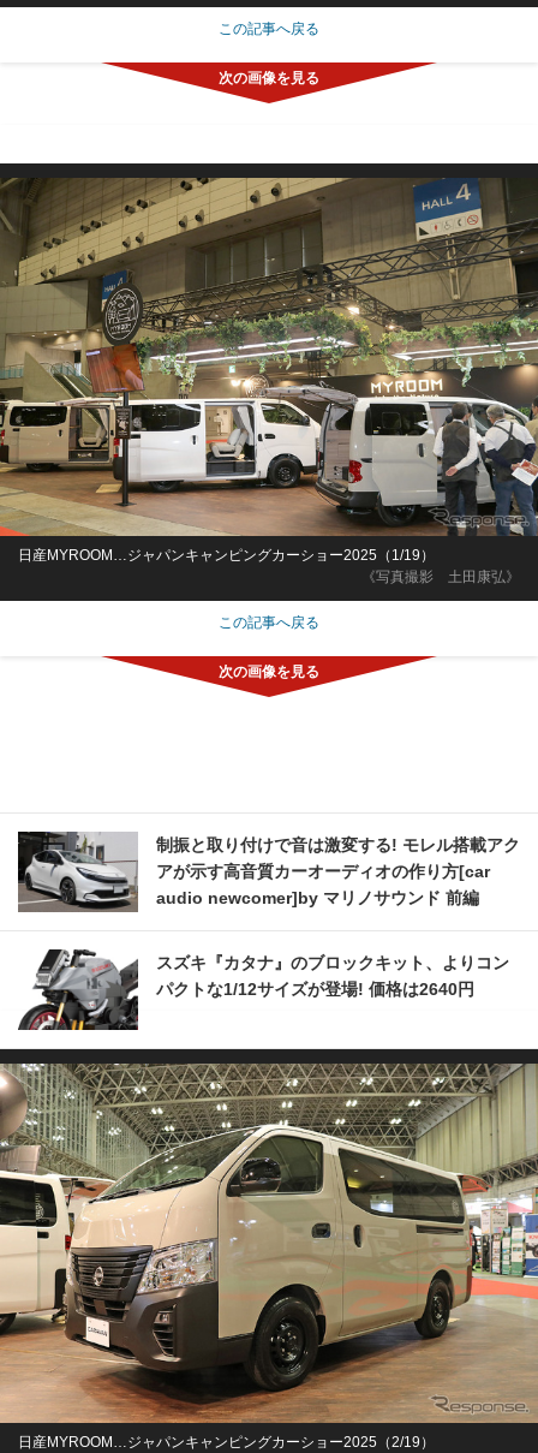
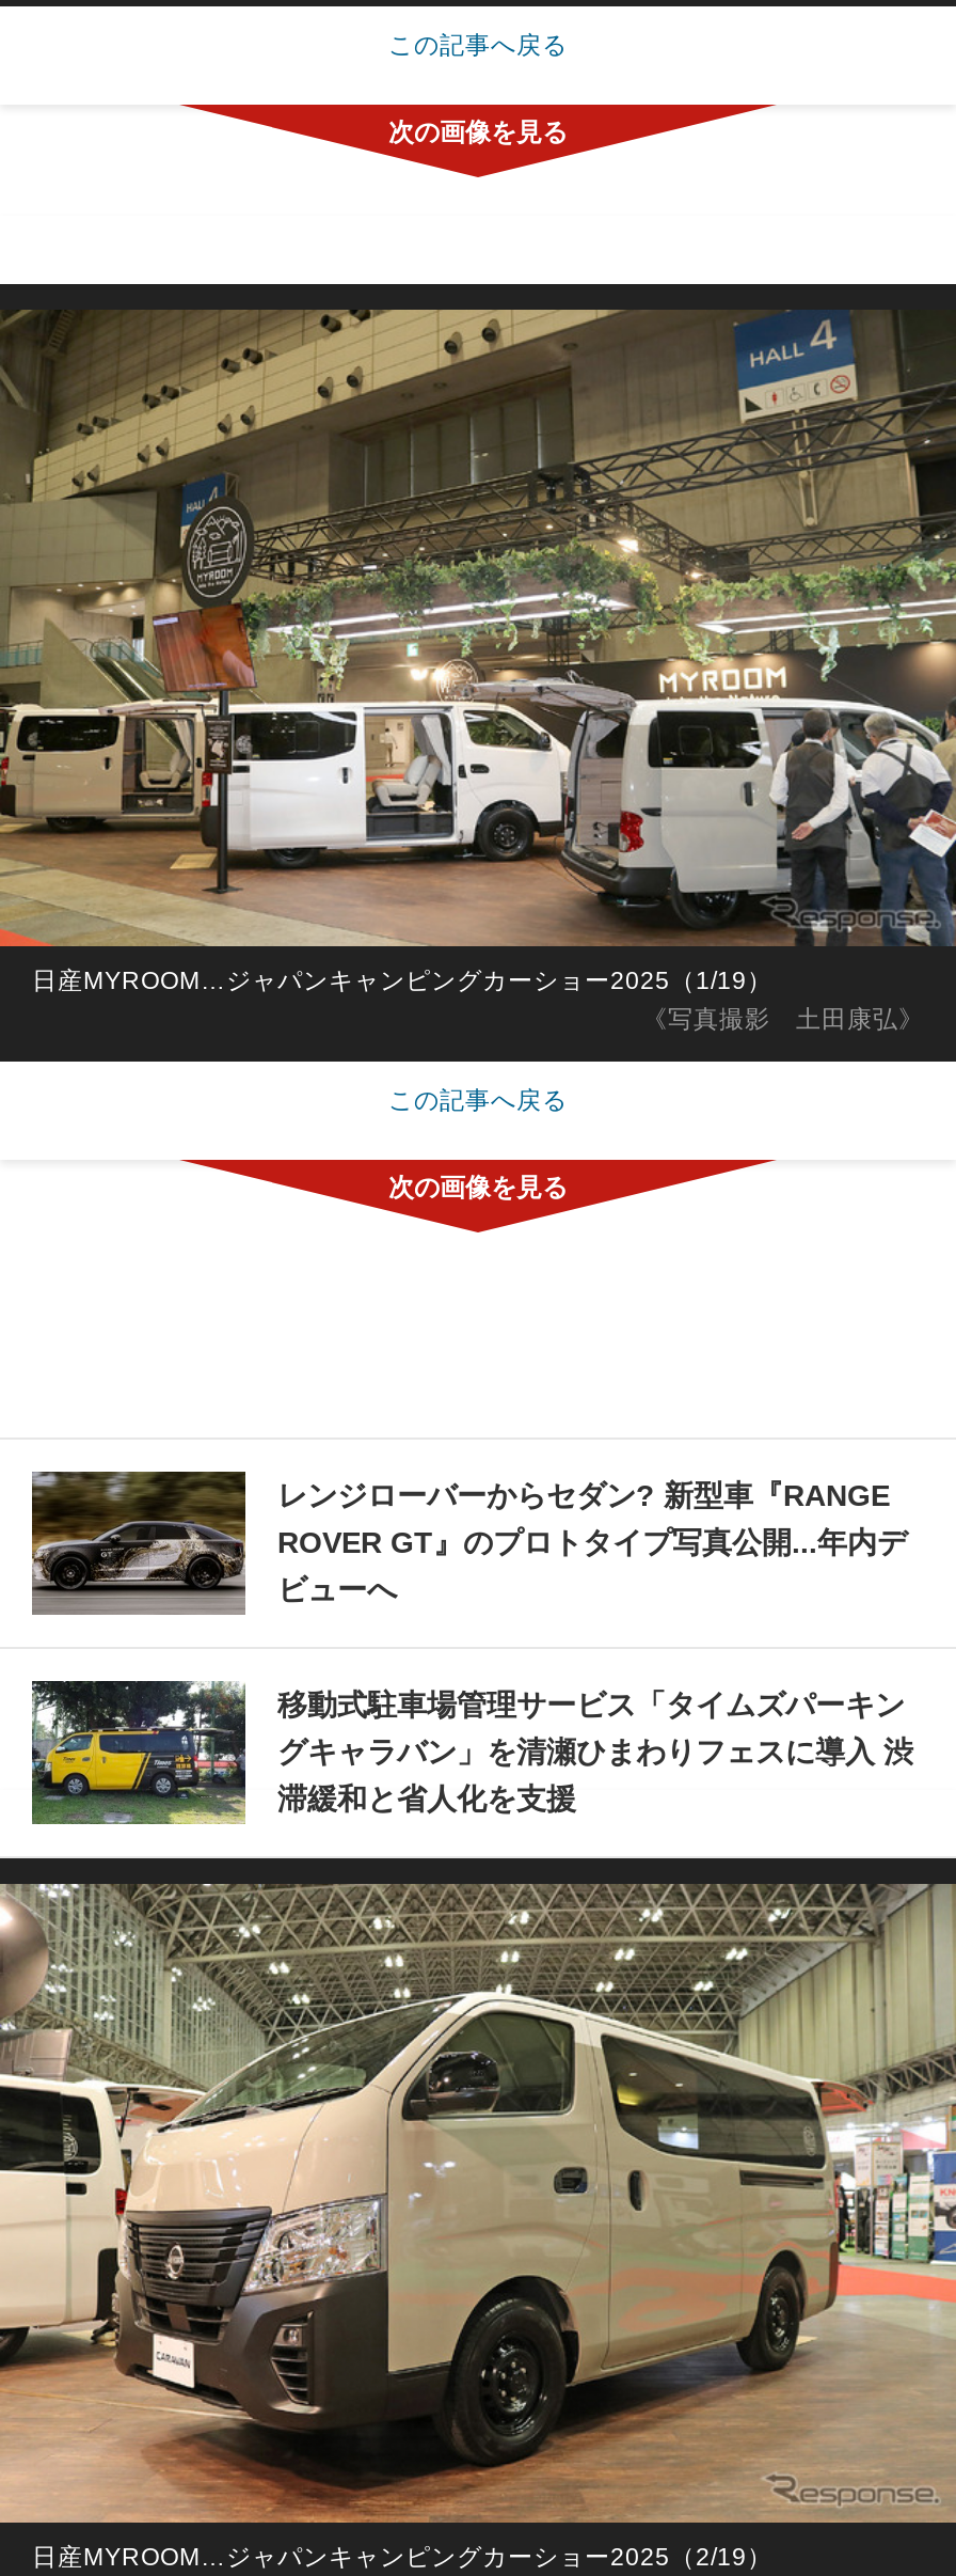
- [image]
- 制振と取り付けで音は激変する! モレル搭載アク
- アが示す高音質カーオーディオの作り方[car
- audio newcomer]by マリノサウンド 前編
+ [image]
+ レンジローバーからセダン? 新型車『RANGE
+ ROVER GT』のプロトタイプ写真公開...年内デ
+ ビューへ

- [image]
- スズキ『カタナ』のブロックキット、よりコン
- パクトな1/12サイズが登場! 価格は2640円
+ [image]
+ 移動式駐車場管理サービス「タイムズパーキン
+ グキャラバン」を清瀬ひまわりフェスに導入 渋
+ 滞緩和と省人化を支援
